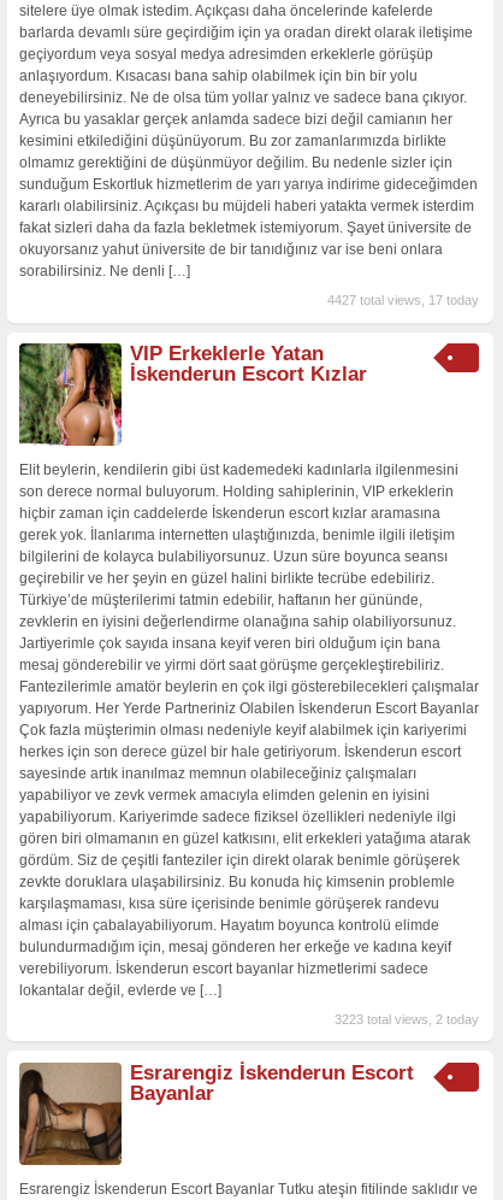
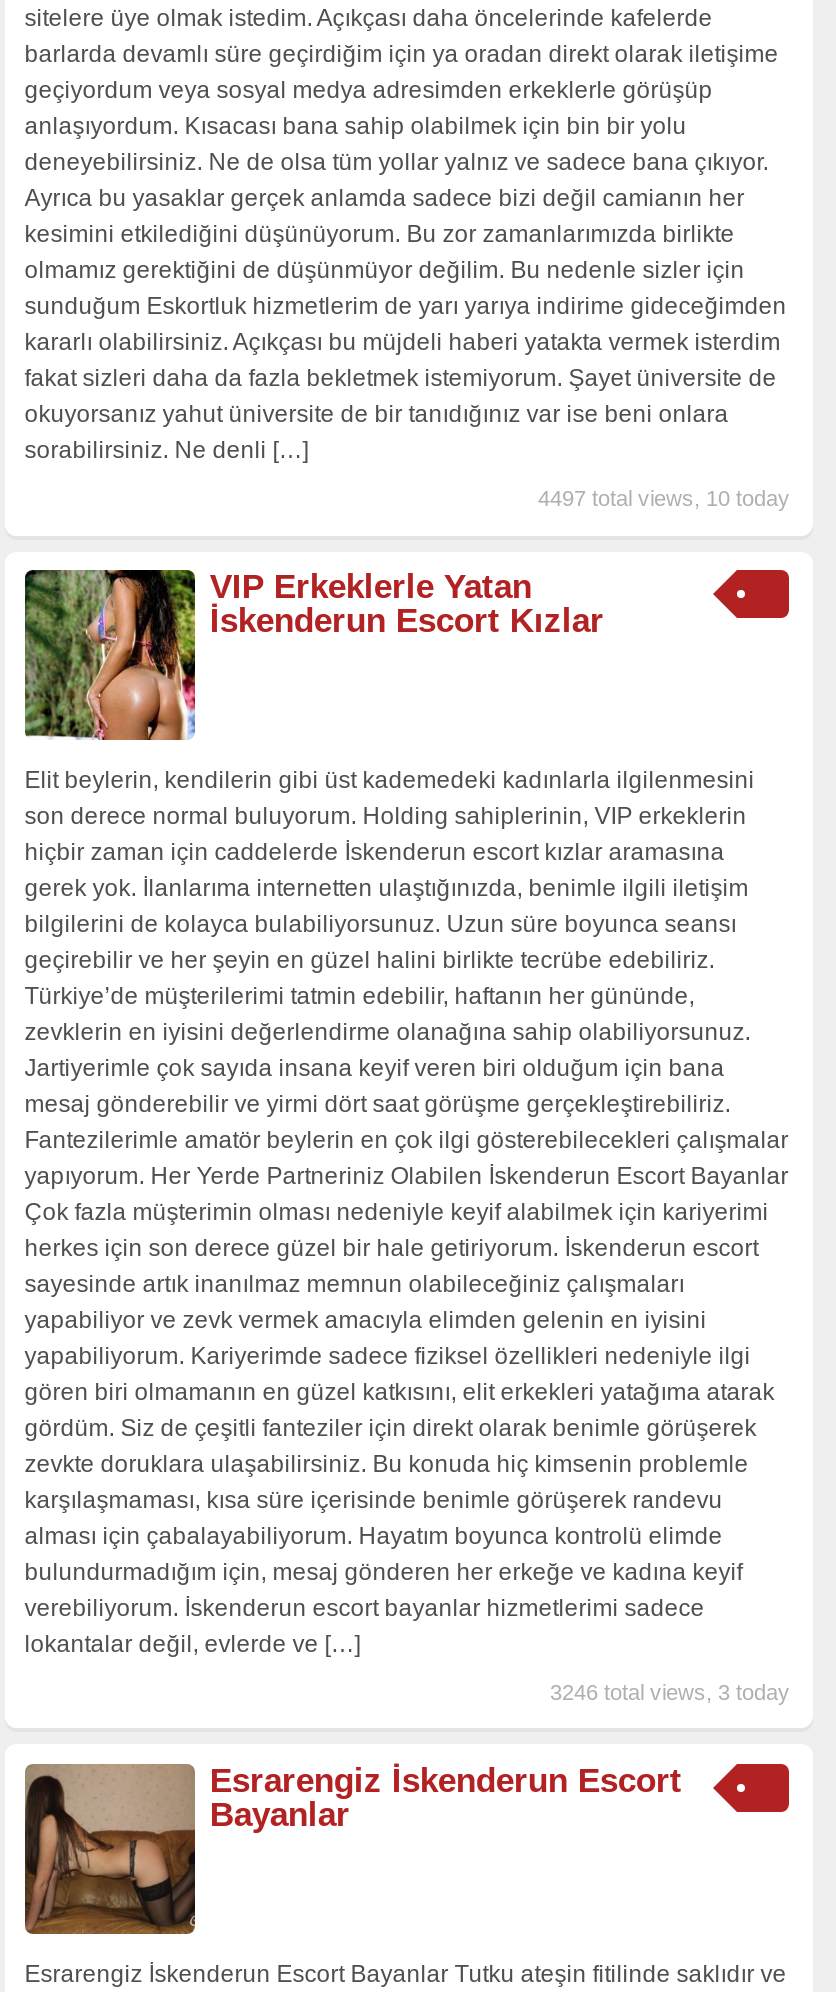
- 4427 total views, 17 today
+ 4497 total views, 10 today

- 3223 total views, 2 today
+ 3246 total views, 3 today
